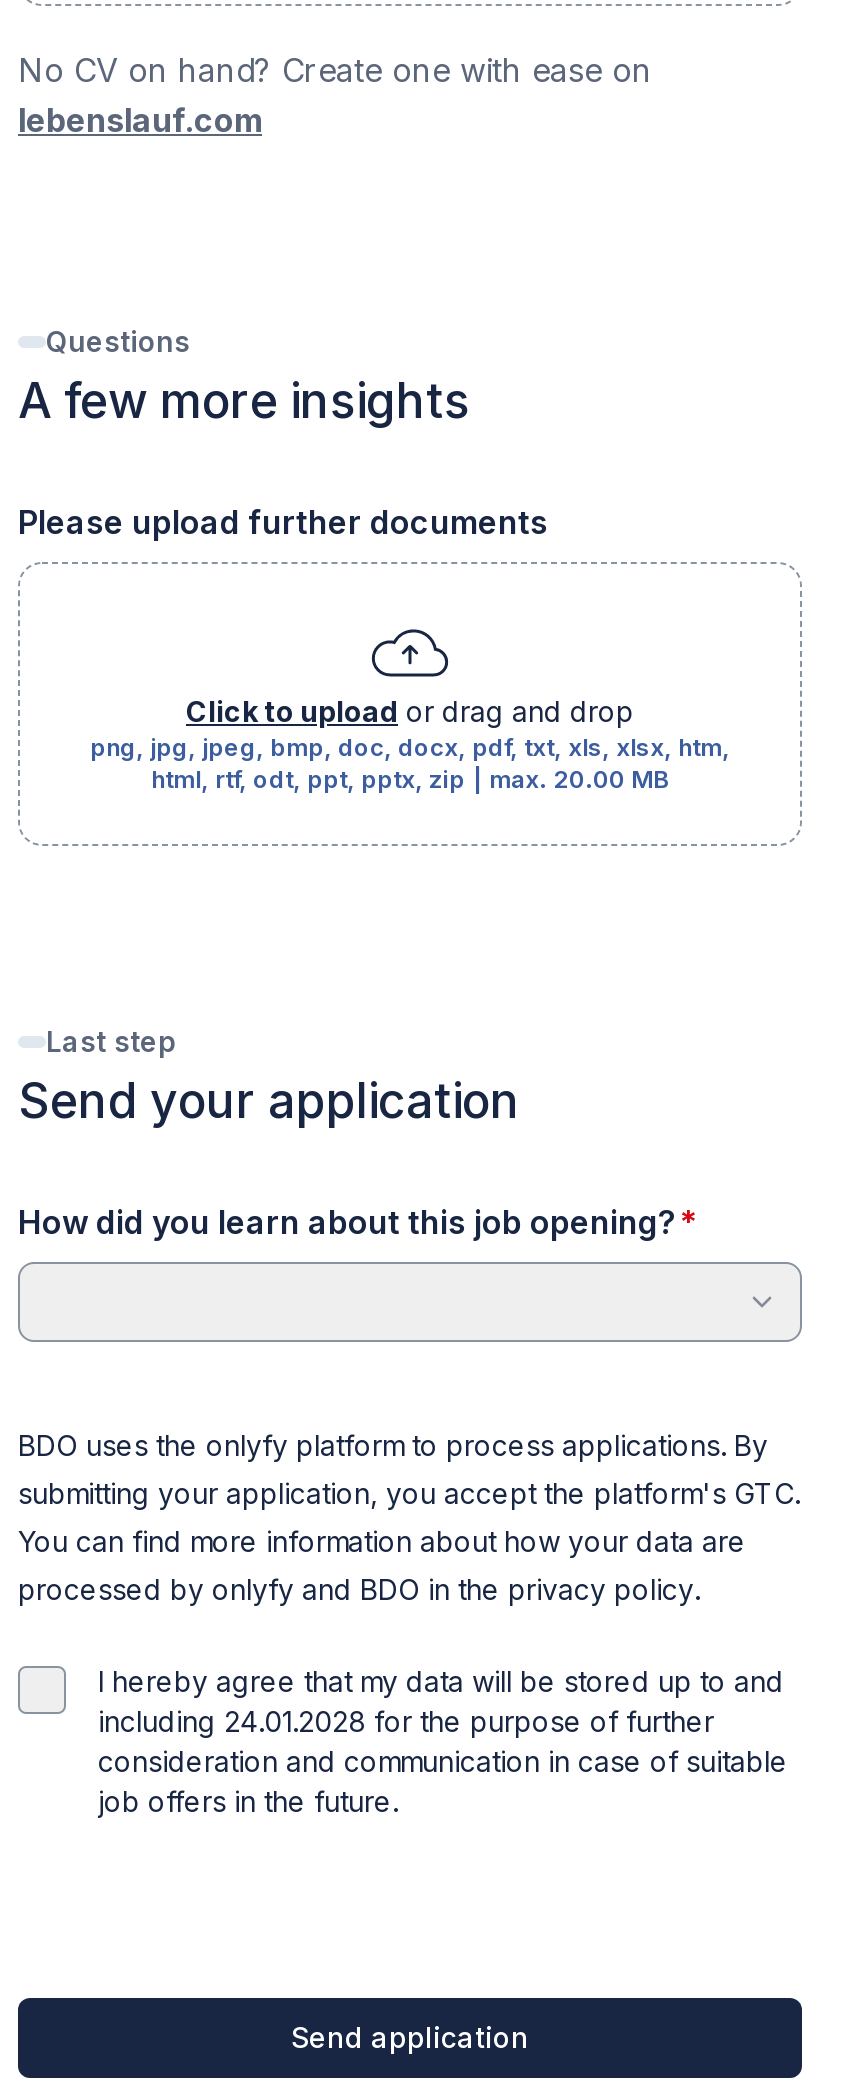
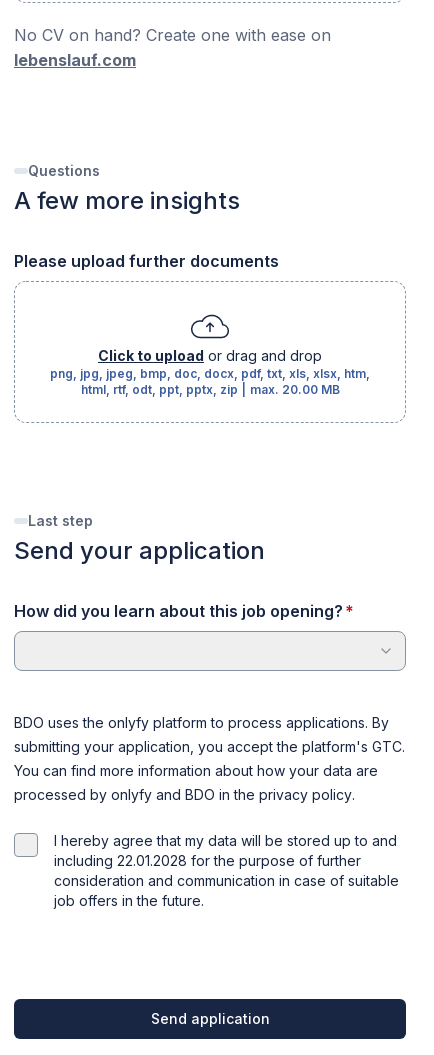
- including 24.01.2028 for the purpose of further
+ including 22.01.2028 for the purpose of further
